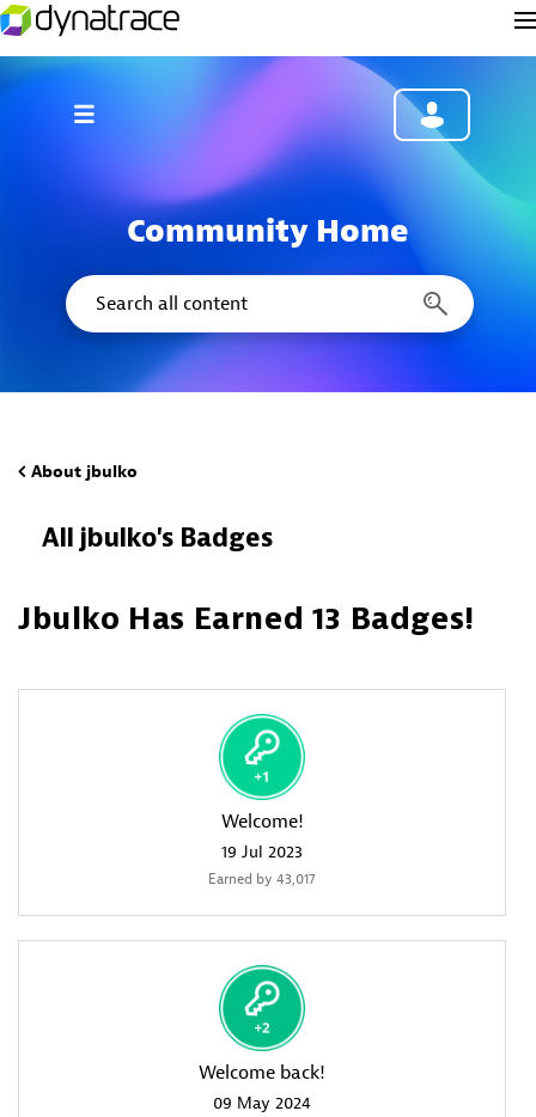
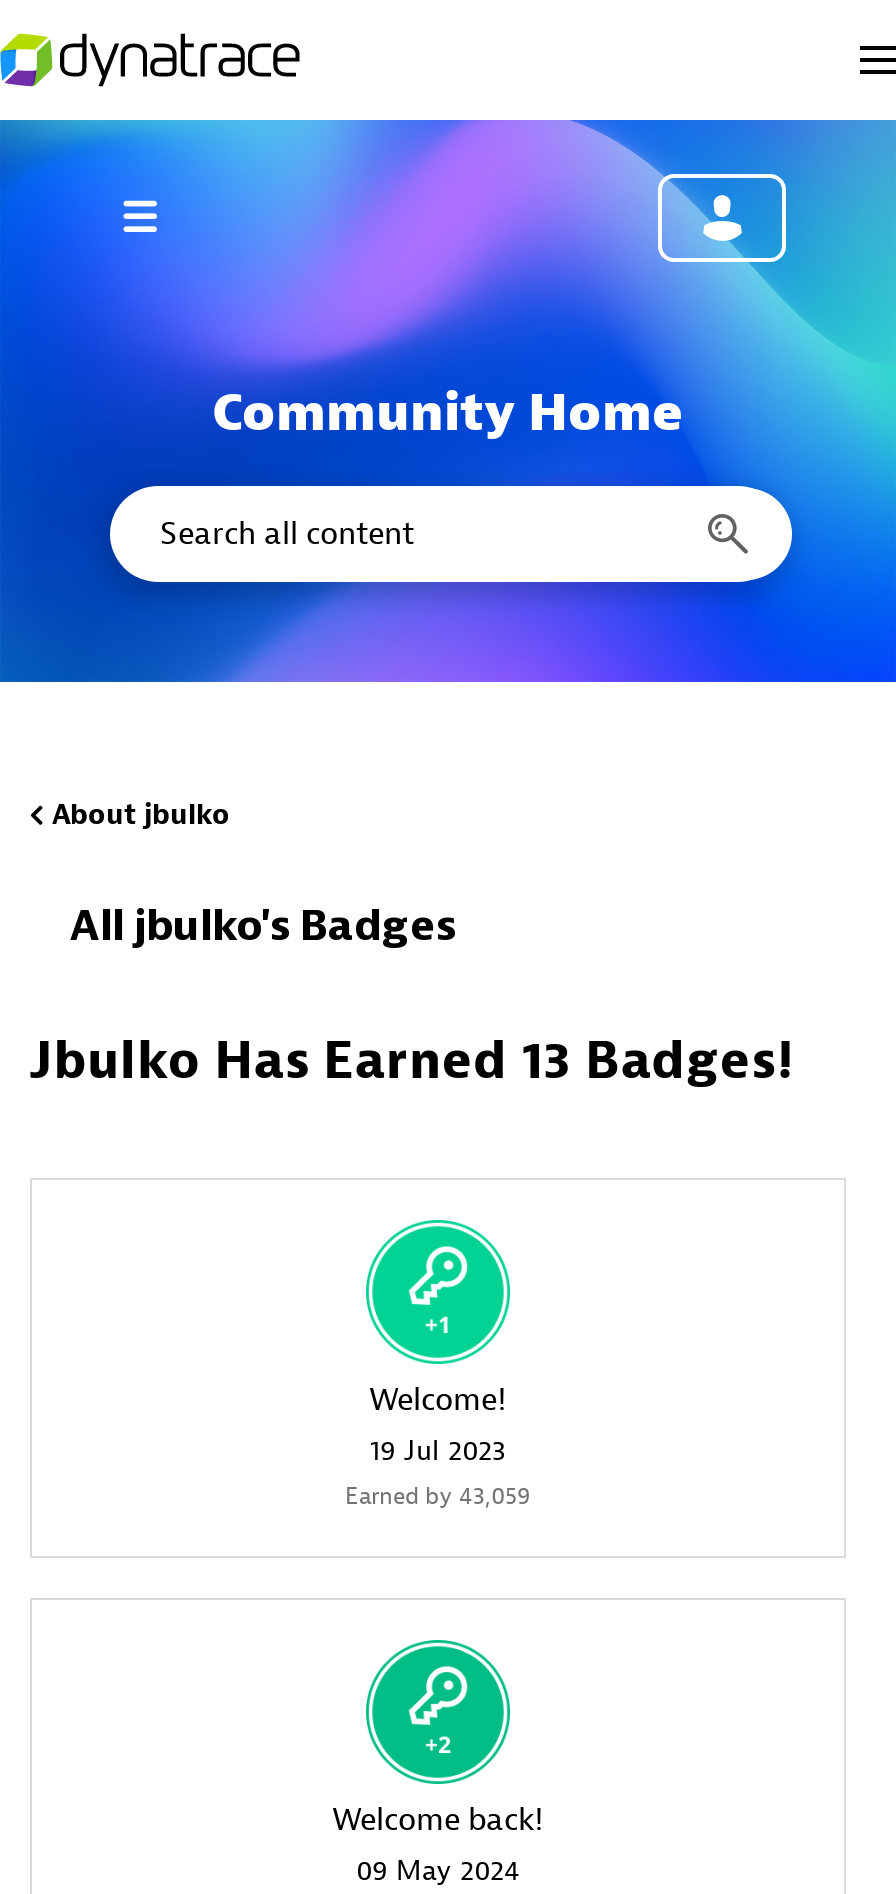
- Earned by 43,017
+ Earned by 43,059
